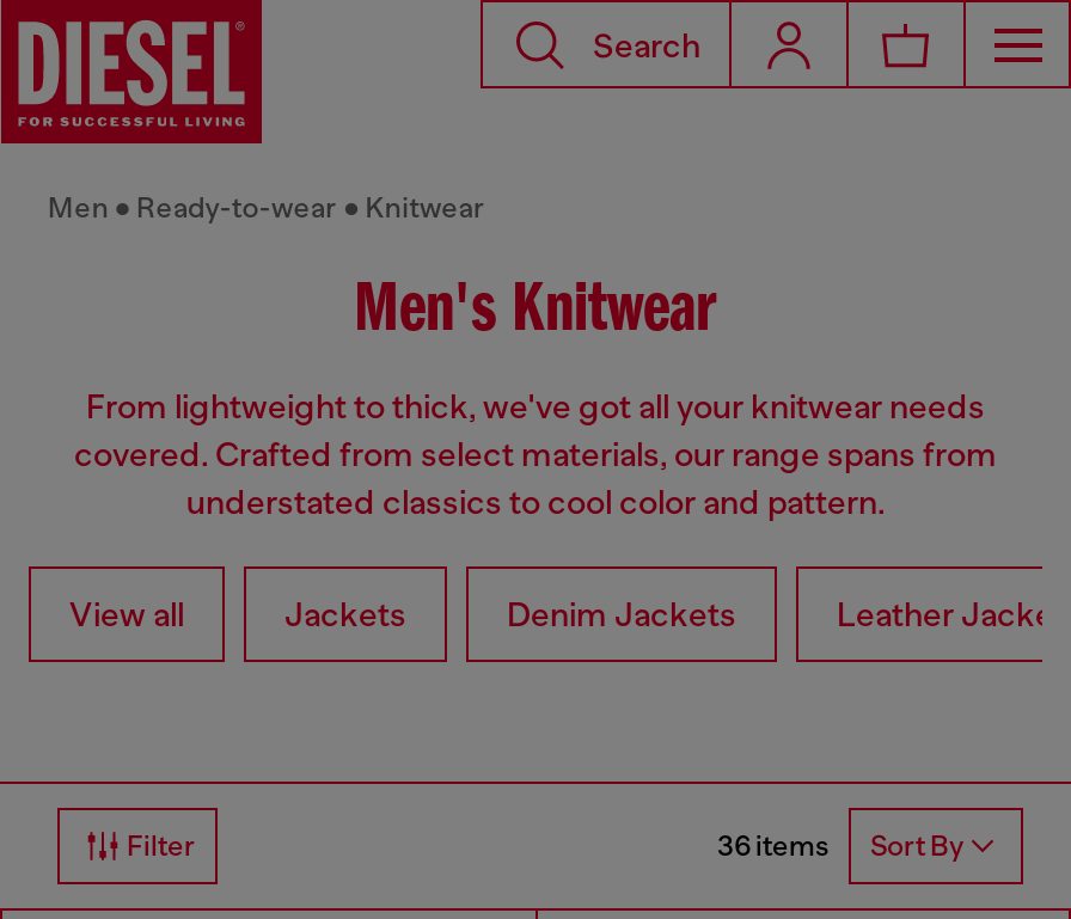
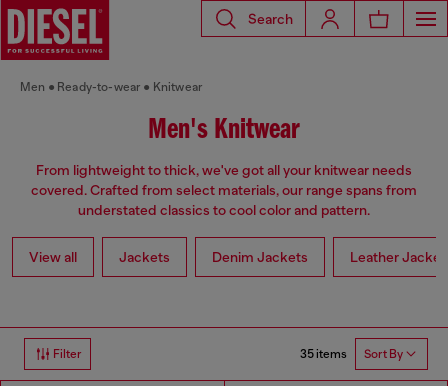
- 36 items Sort By
+ 35 items Sort By
